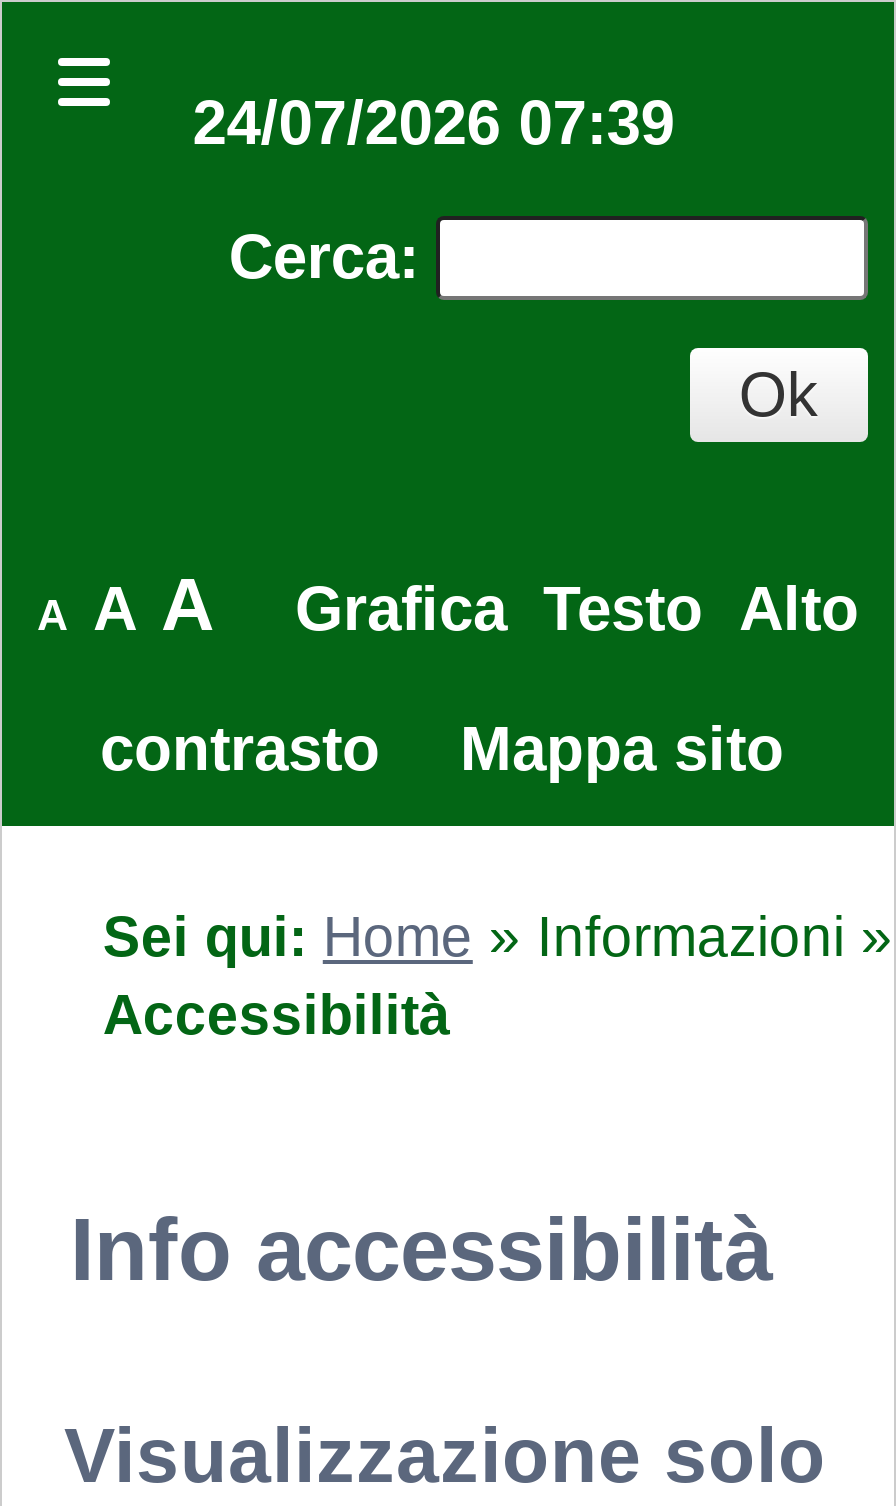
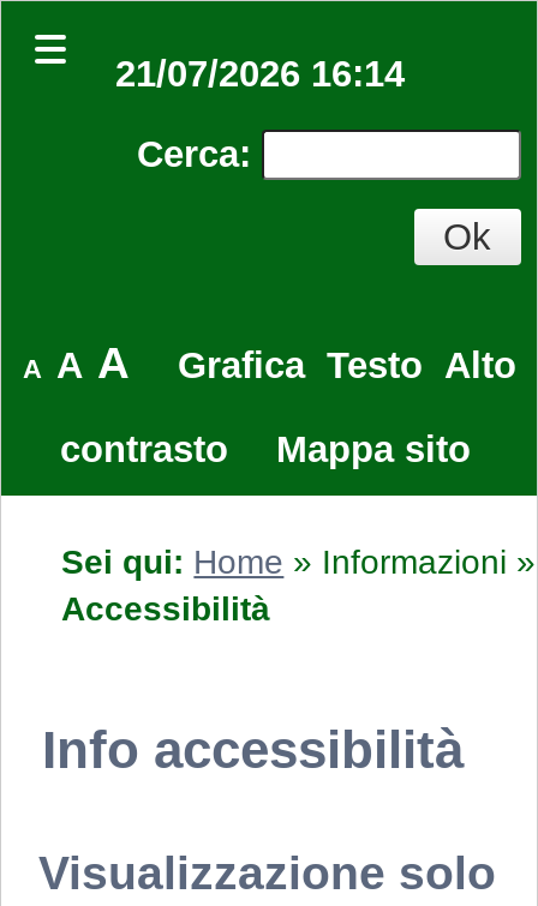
- 24/07/2026 07:39
+ 21/07/2026 16:14
